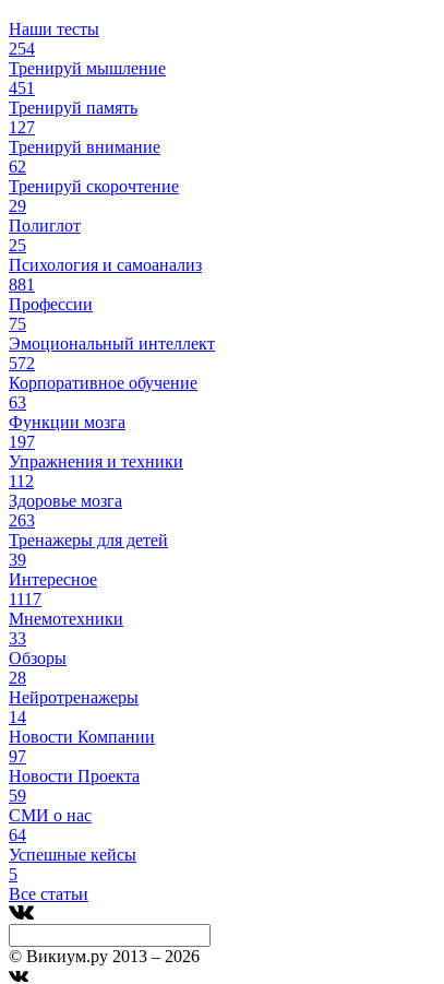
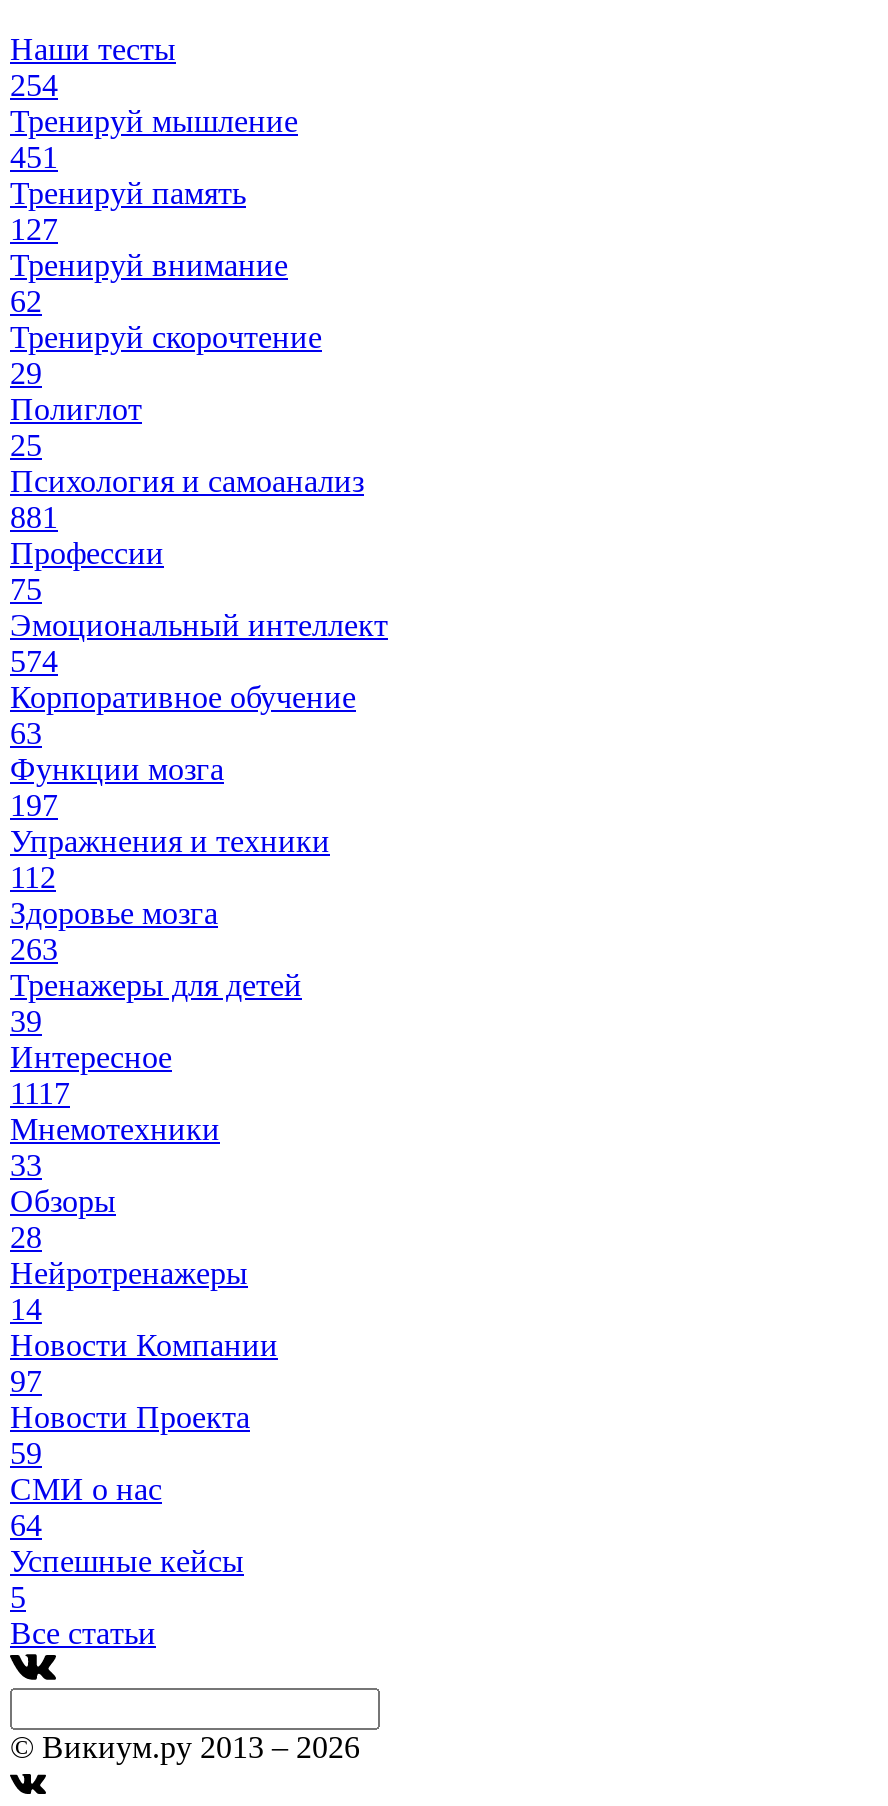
- 572
+ 574
